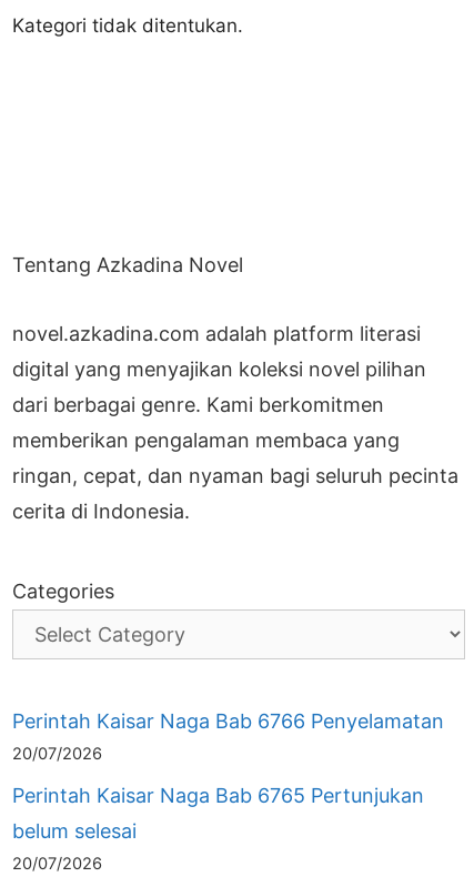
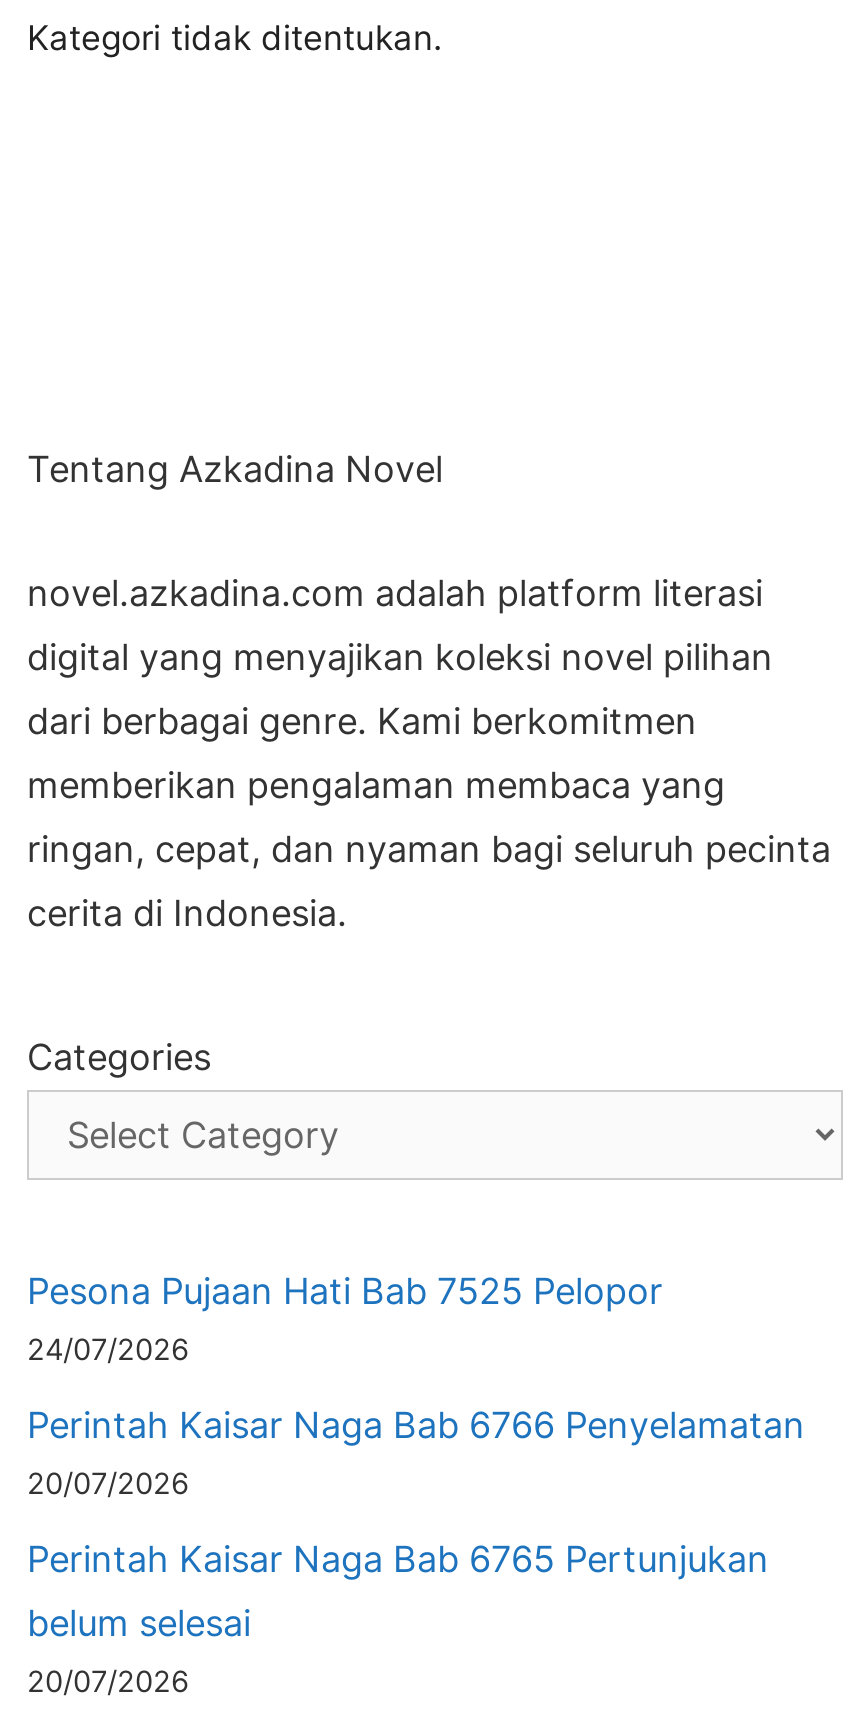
+ Pesona Pujaan Hati Bab 7525 Pelopor
+ 24/07/2026
